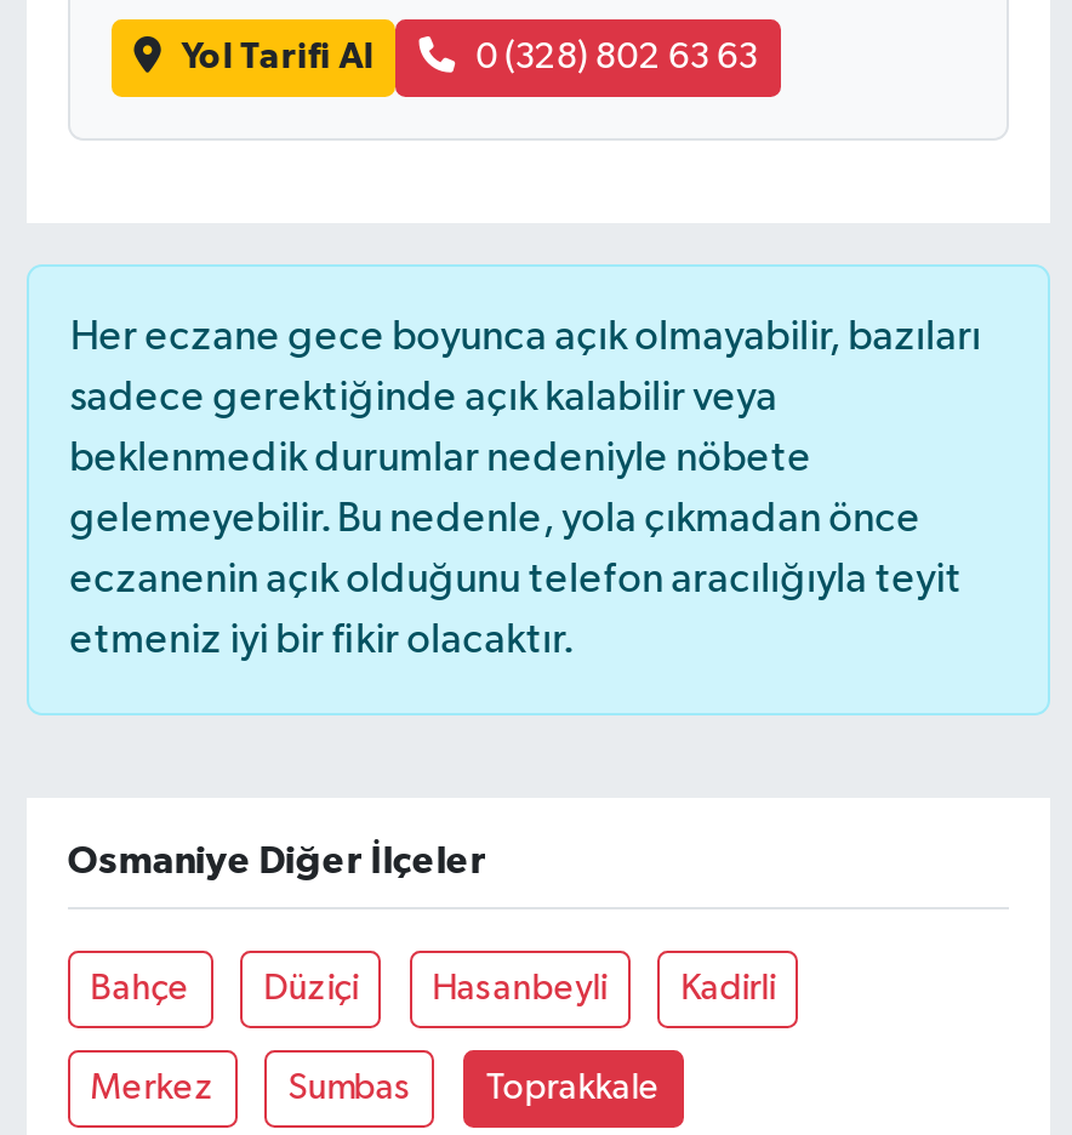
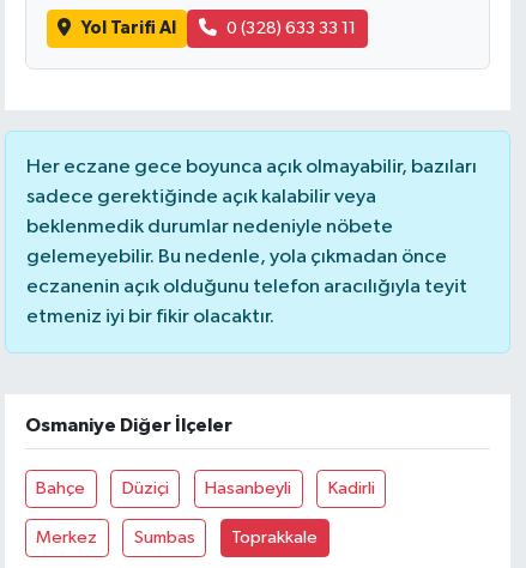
- 0 (328) 802 63 63
+ 0 (328) 633 33 11
